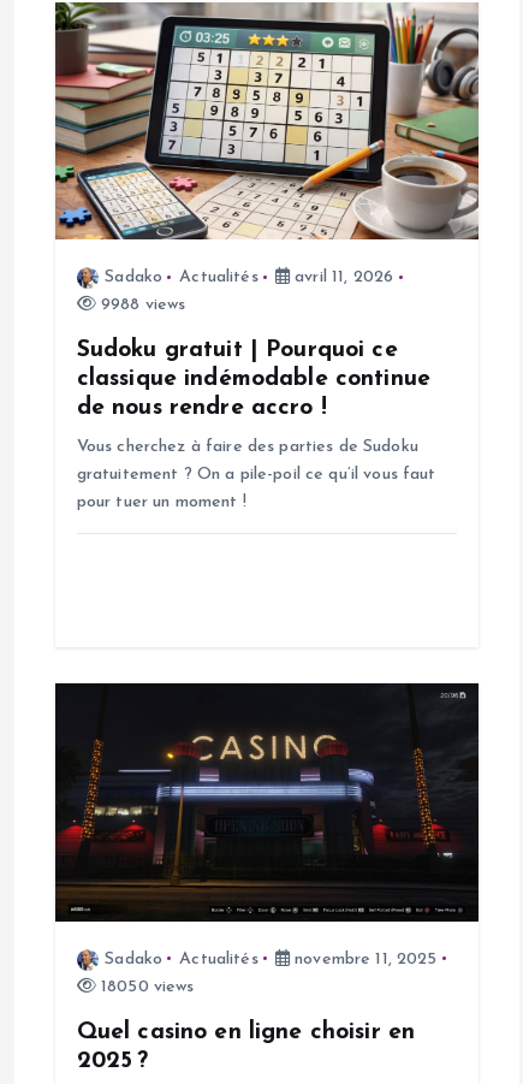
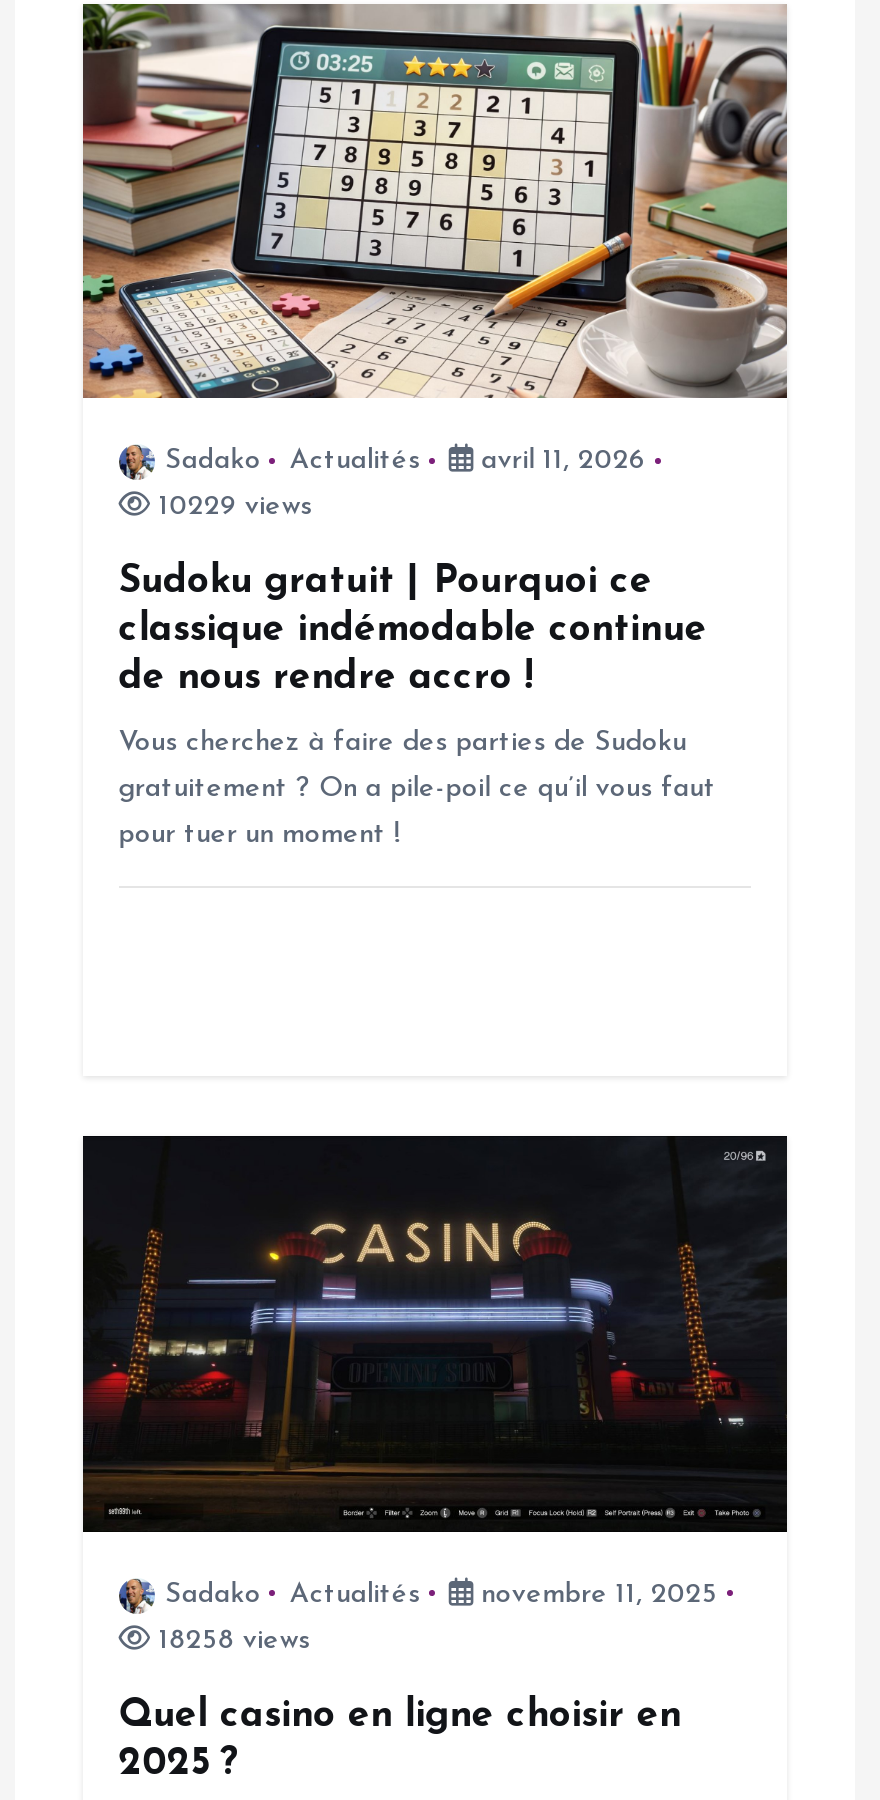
- 9988 views
+ 10229 views

- 18050 views
+ 18258 views
